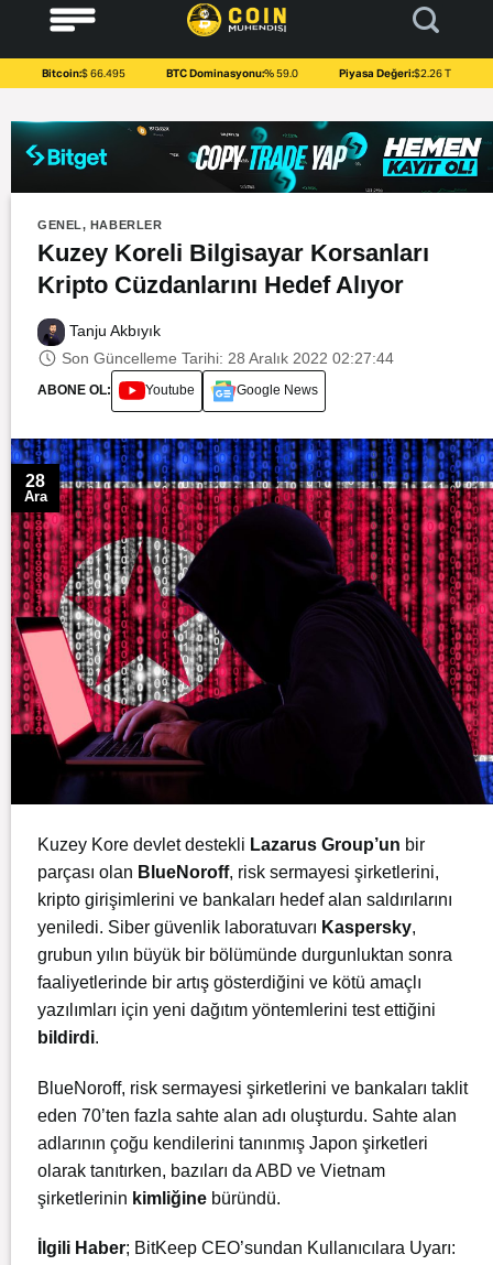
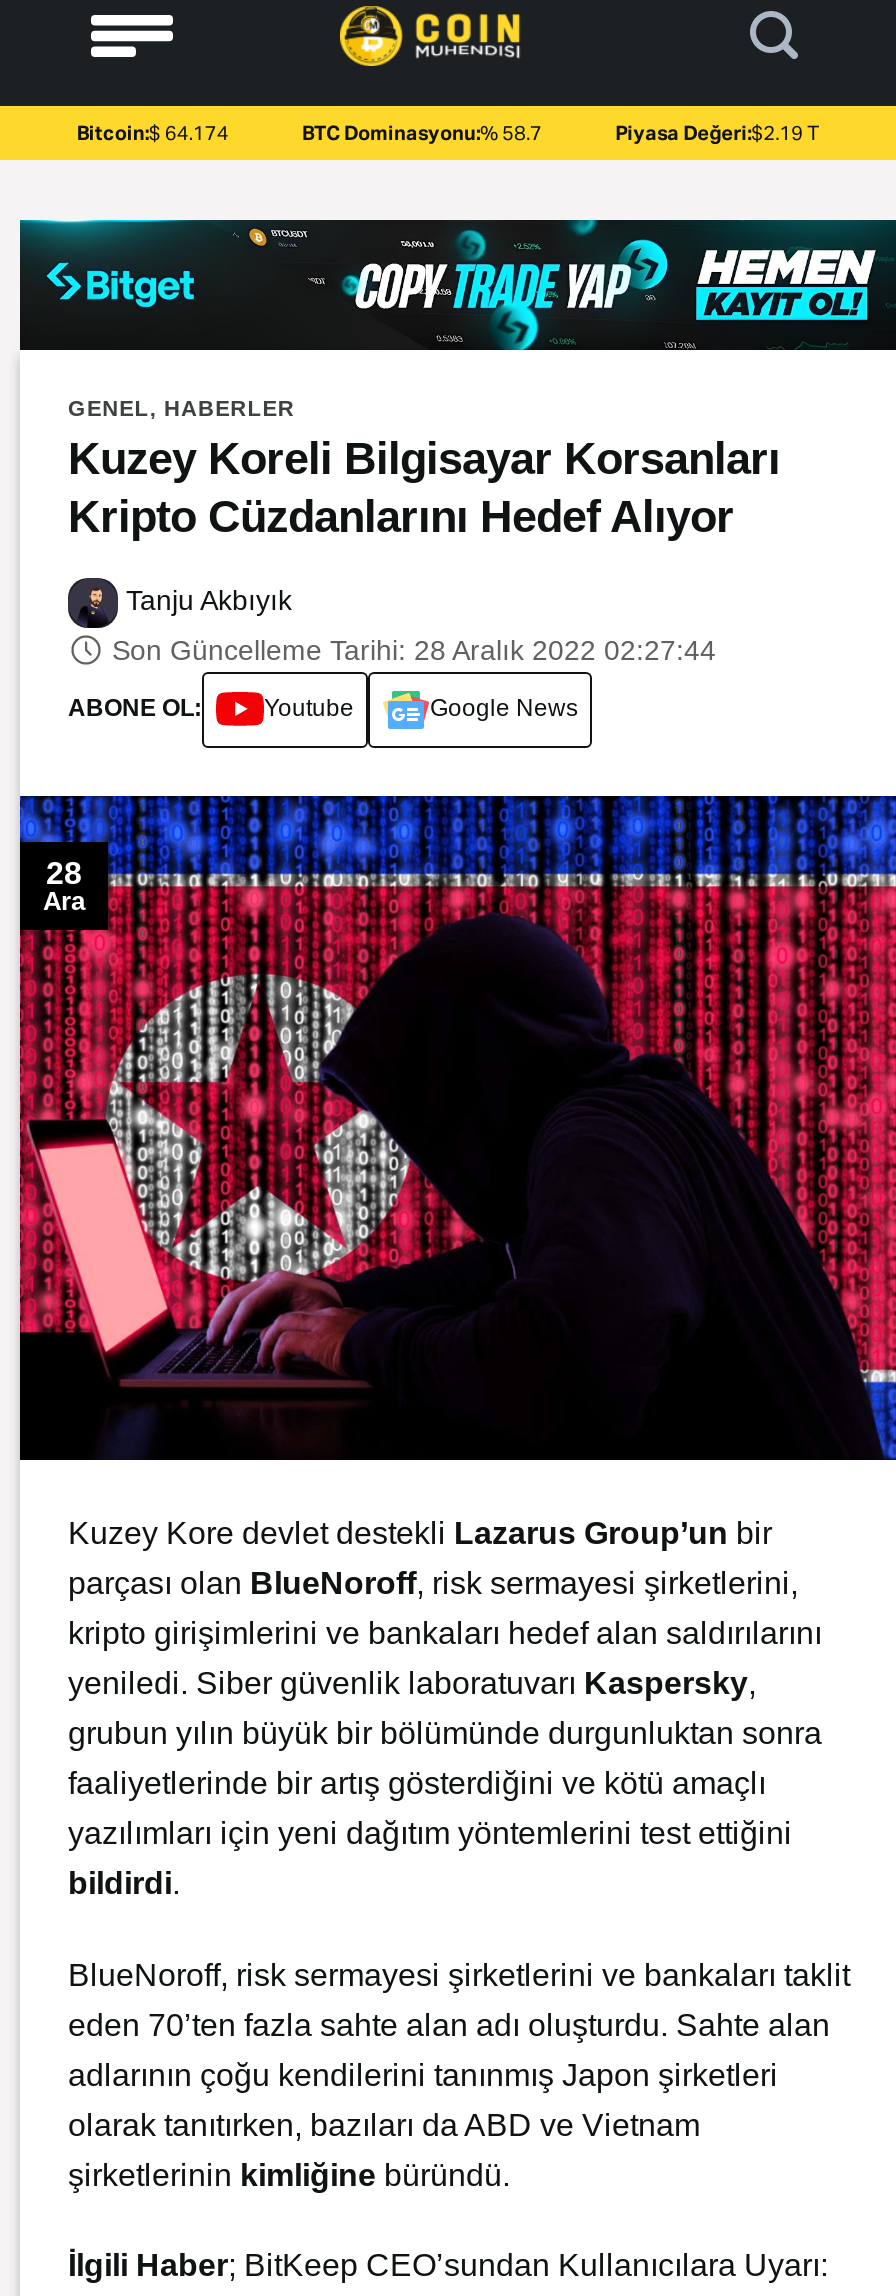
- Bitcoin:$ 66.495
+ Bitcoin:$ 64.174

- BTC Dominasyonu:% 59.0
+ BTC Dominasyonu:% 58.7

- Piyasa Değeri:$2.26 T
+ Piyasa Değeri:$2.19 T
